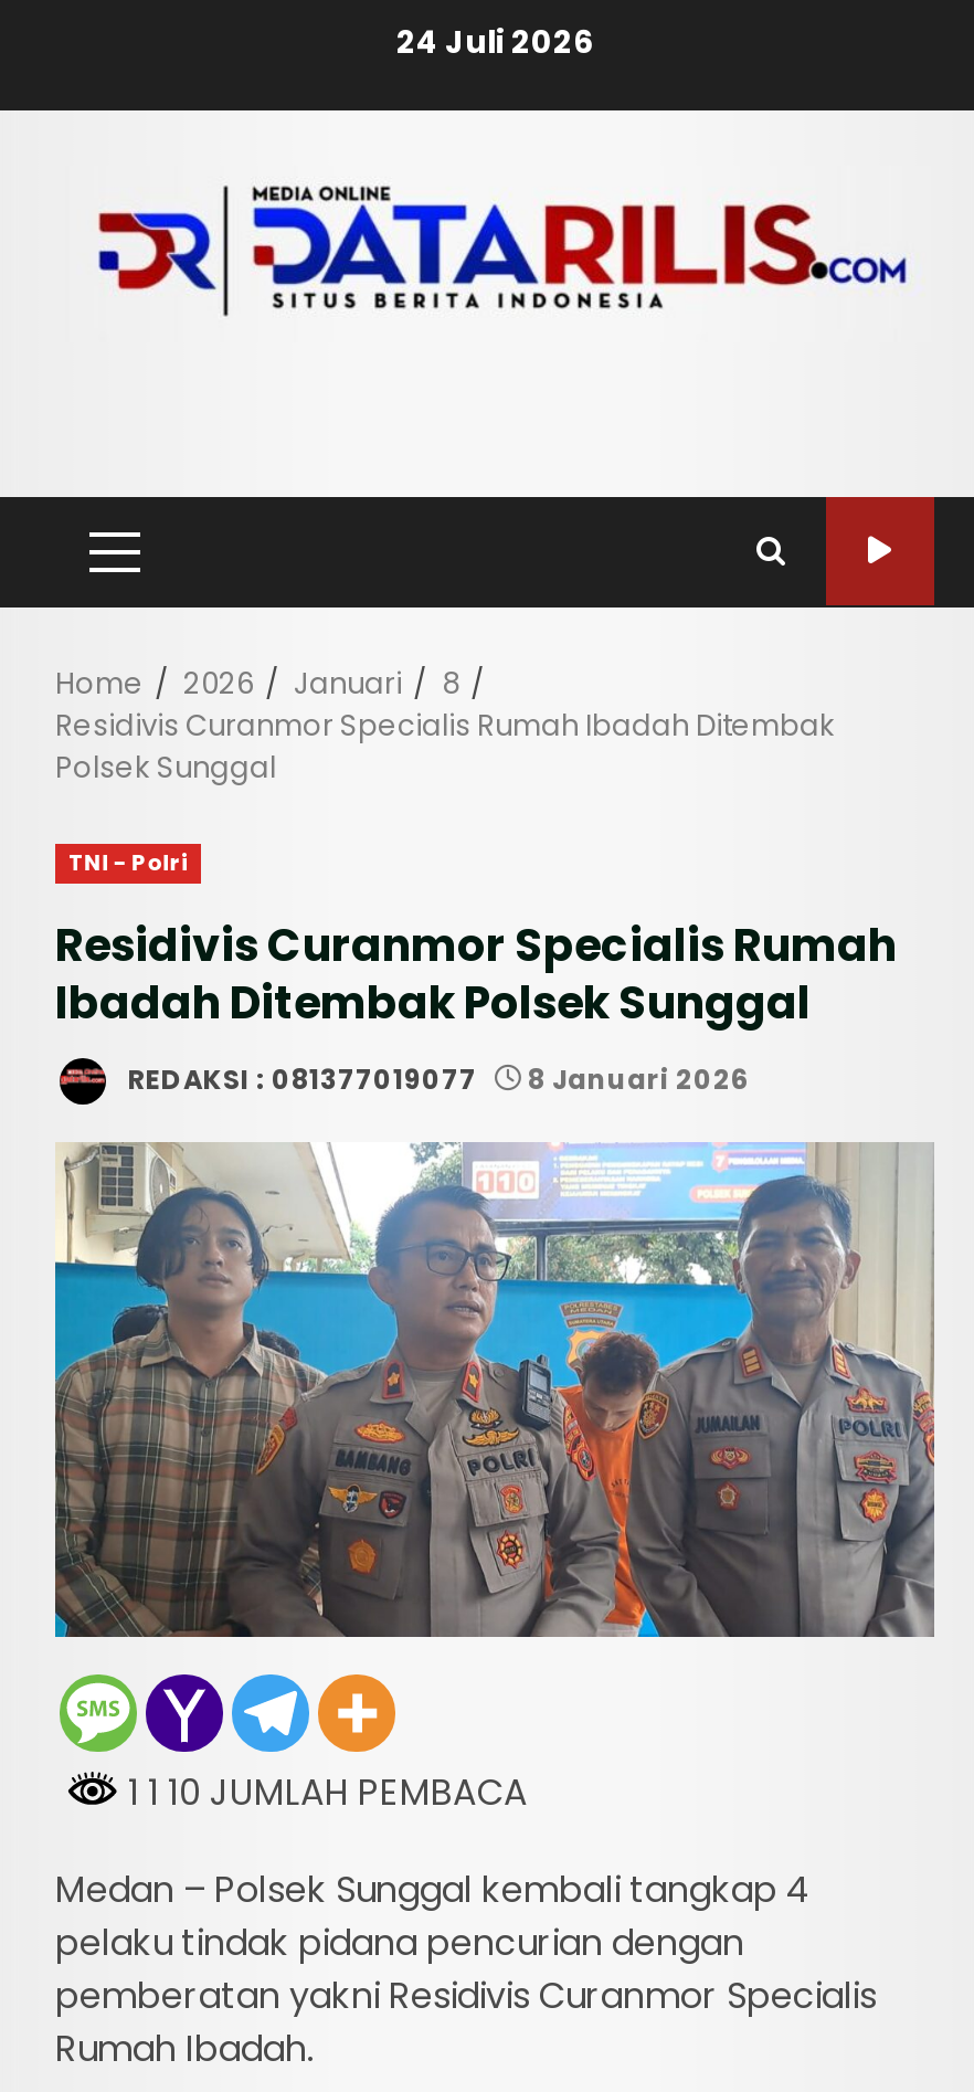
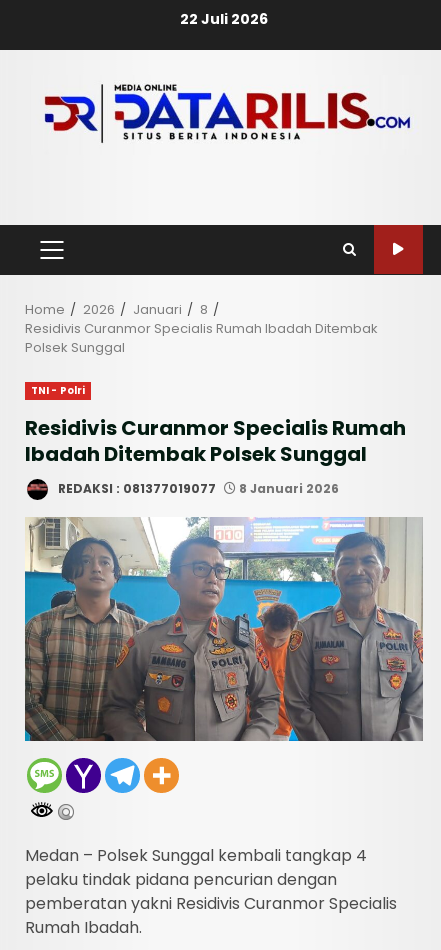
- 24 Juli 2026
+ 22 Juli 2026

- 1 1 10 JUMLAH PEMBACA
